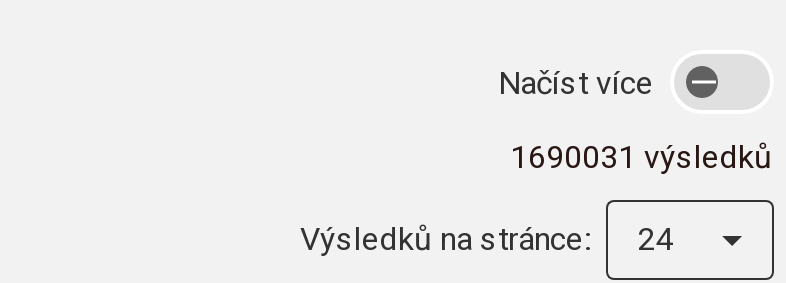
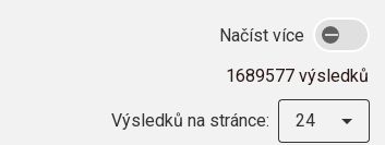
- 1690031 výsledků
+ 1689577 výsledků
